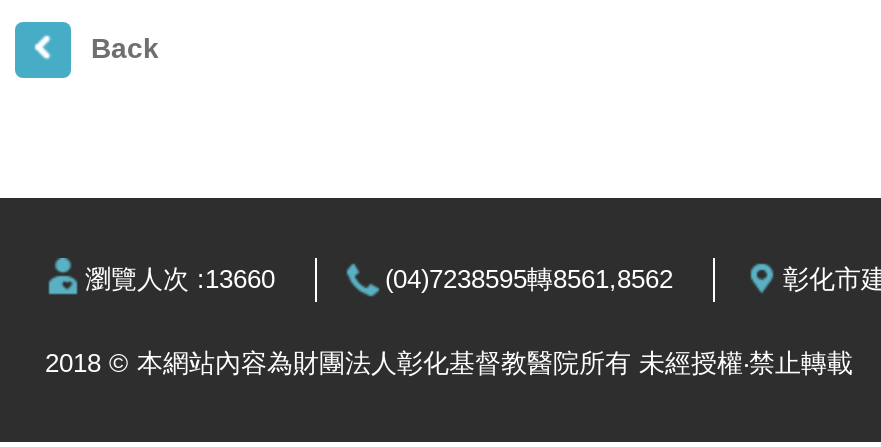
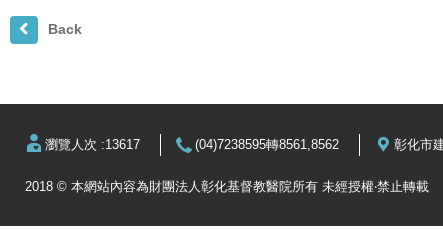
- 瀏覽人次 :13660
+ 瀏覽人次 :13617
